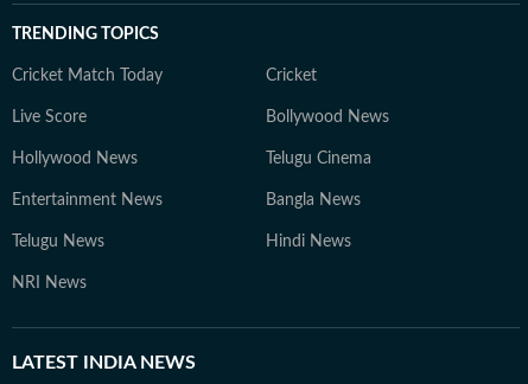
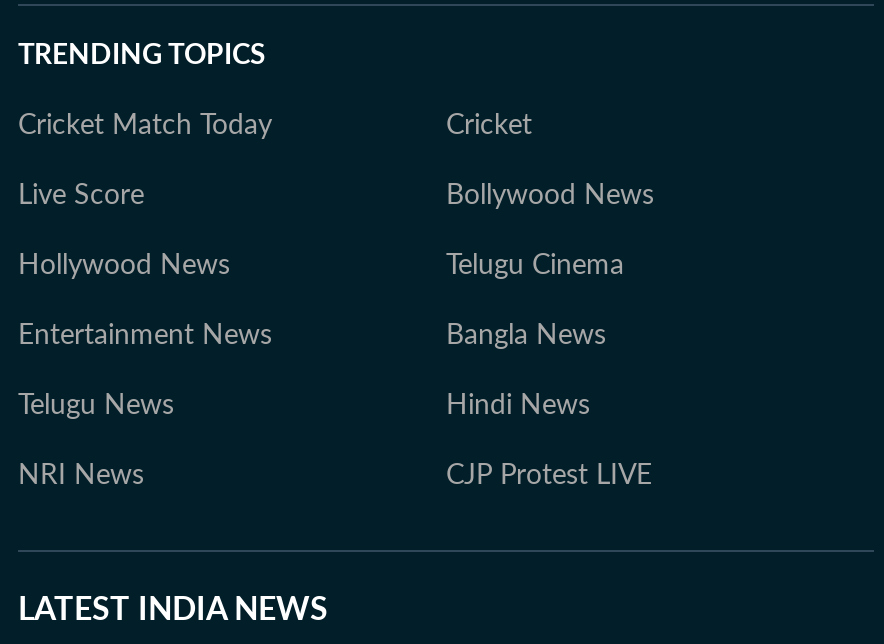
+ CJP Protest LIVE
